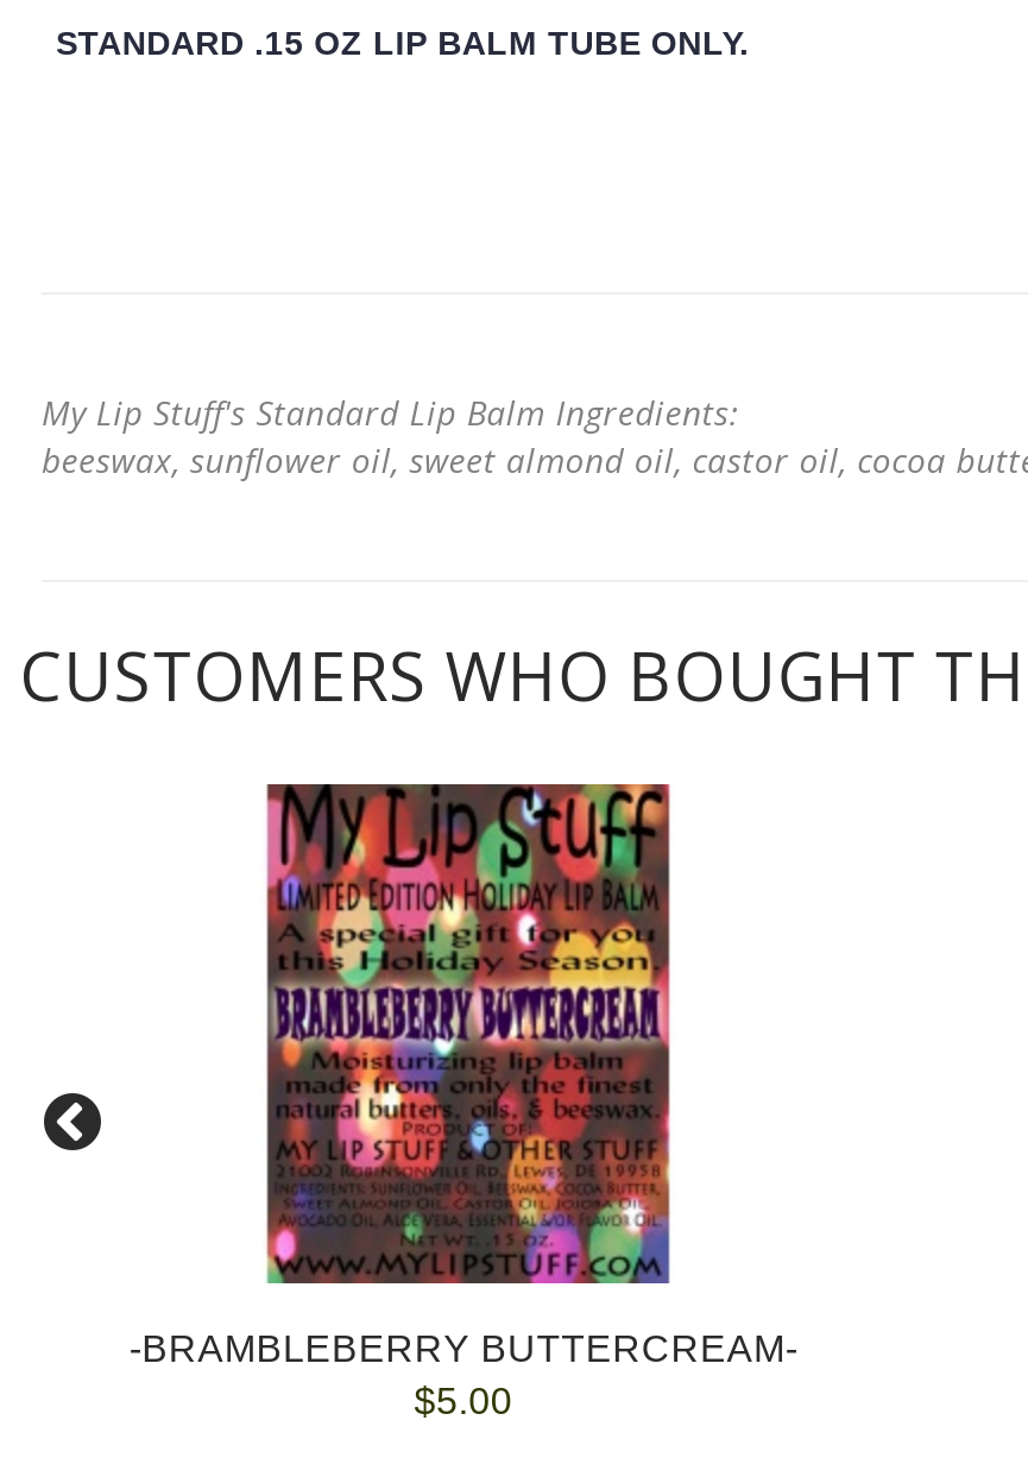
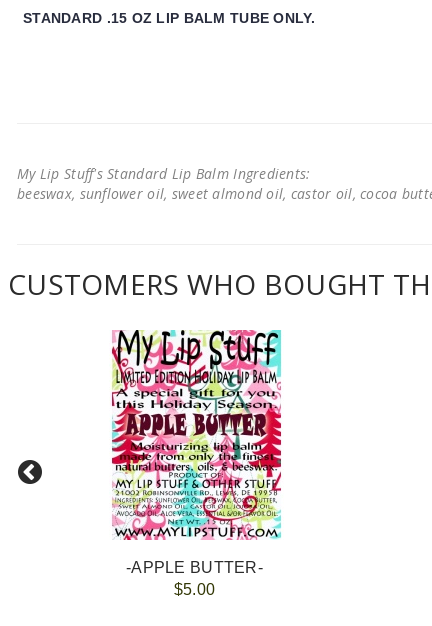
- [image]
- -BRAMBLEBERRY BUTTERCREAM-
+ [image]
+ -APPLE BUTTER-
